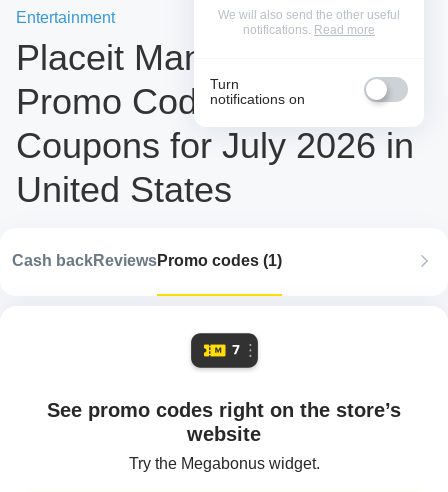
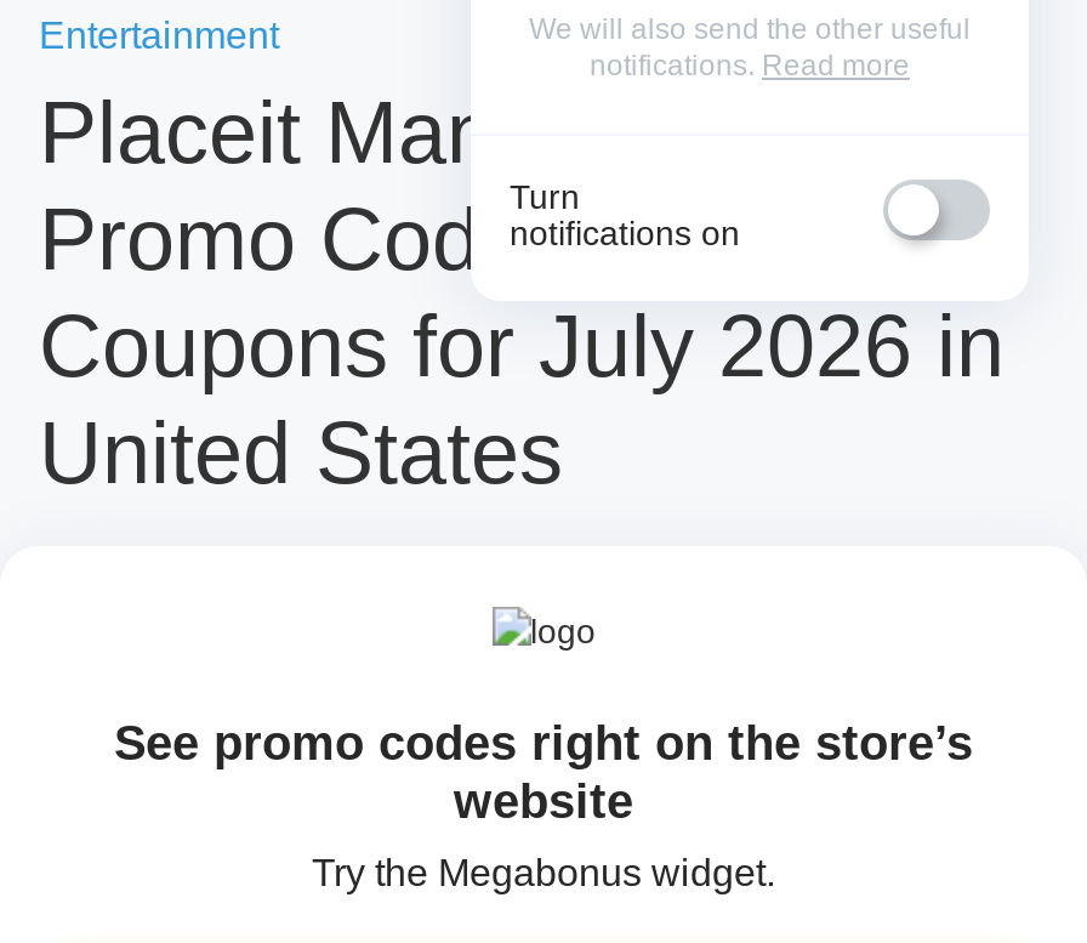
- Cash backReviewsPromo codes (1)

- [image]
